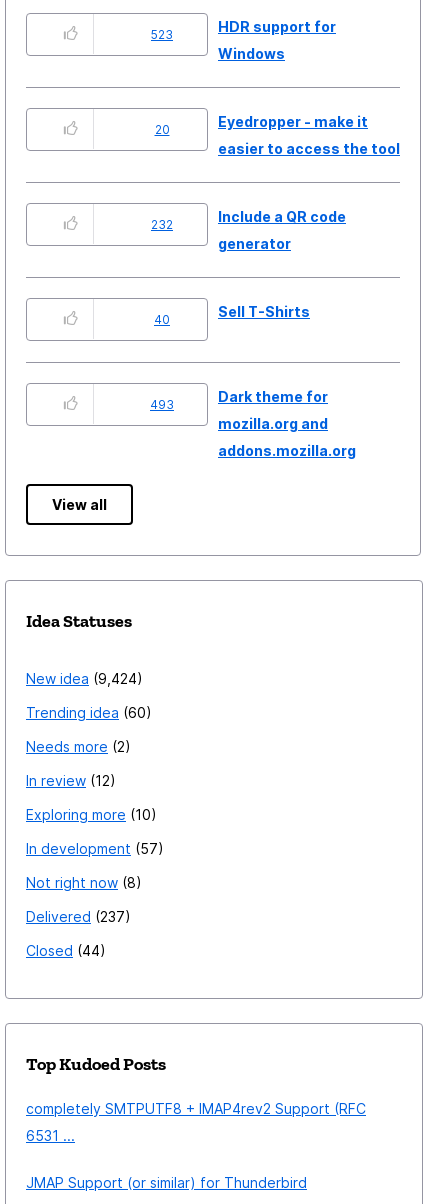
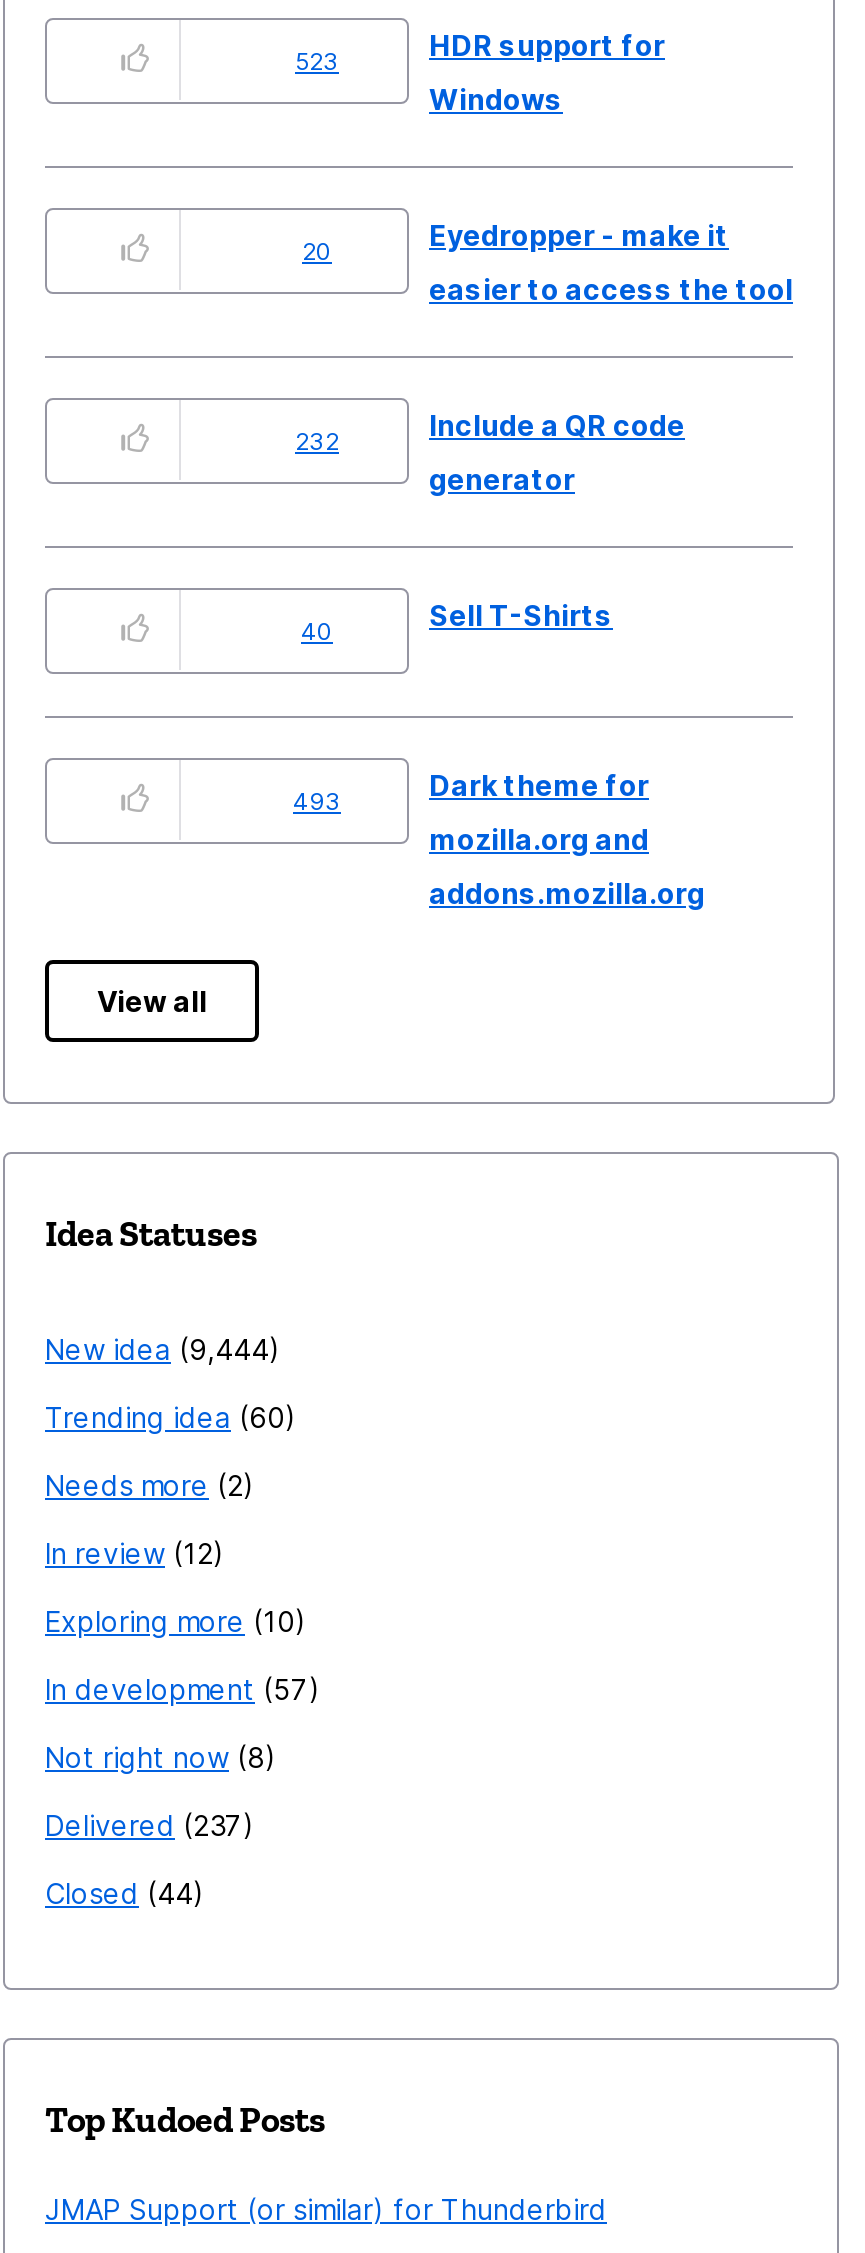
- New idea 9,424
+ New idea 9,444

- completely SMTPUTF8 + IMAP4rev2 Support (RFC
- 6531 ...
